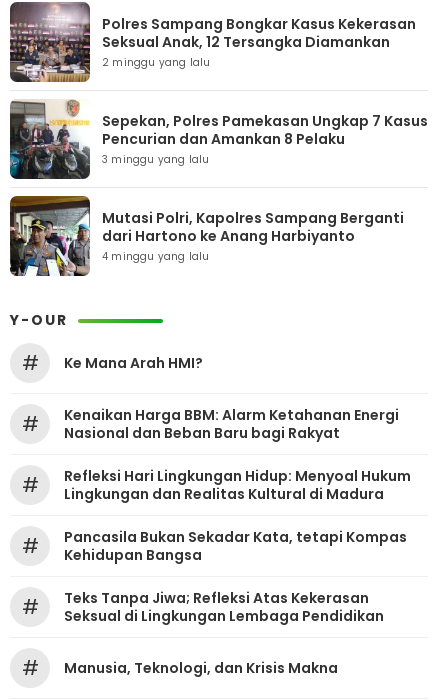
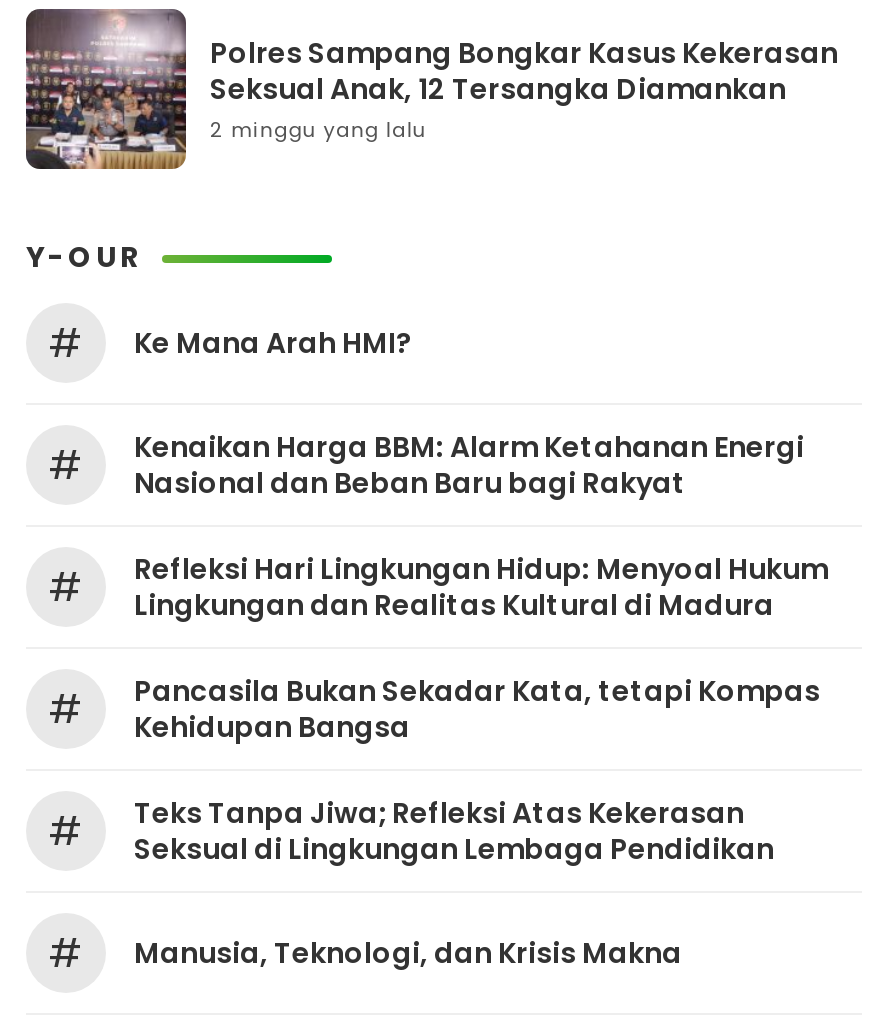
- [image]
- Sepekan, Polres Pamekasan Ungkap 7 Kasus
- Pencurian dan Amankan 8 Pelaku
- 3 minggu yang lalu
- Mutasi Polri, Kapolres Sampang Berganti
- dari Hartono ke Anang Harbiyanto
- 4 minggu yang lalu

- [image]
